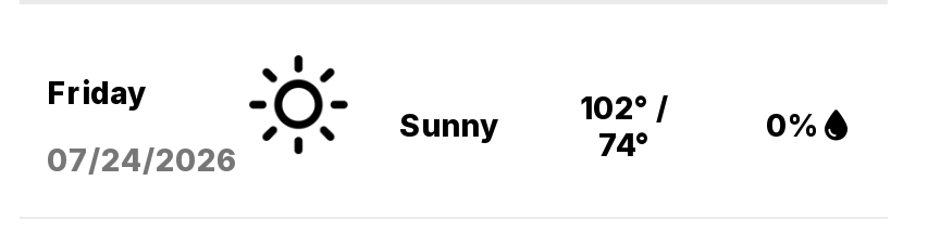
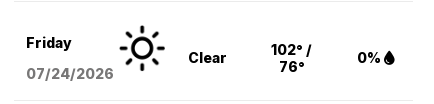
- Sunny
+ Clear

- 74°
+ 76°
